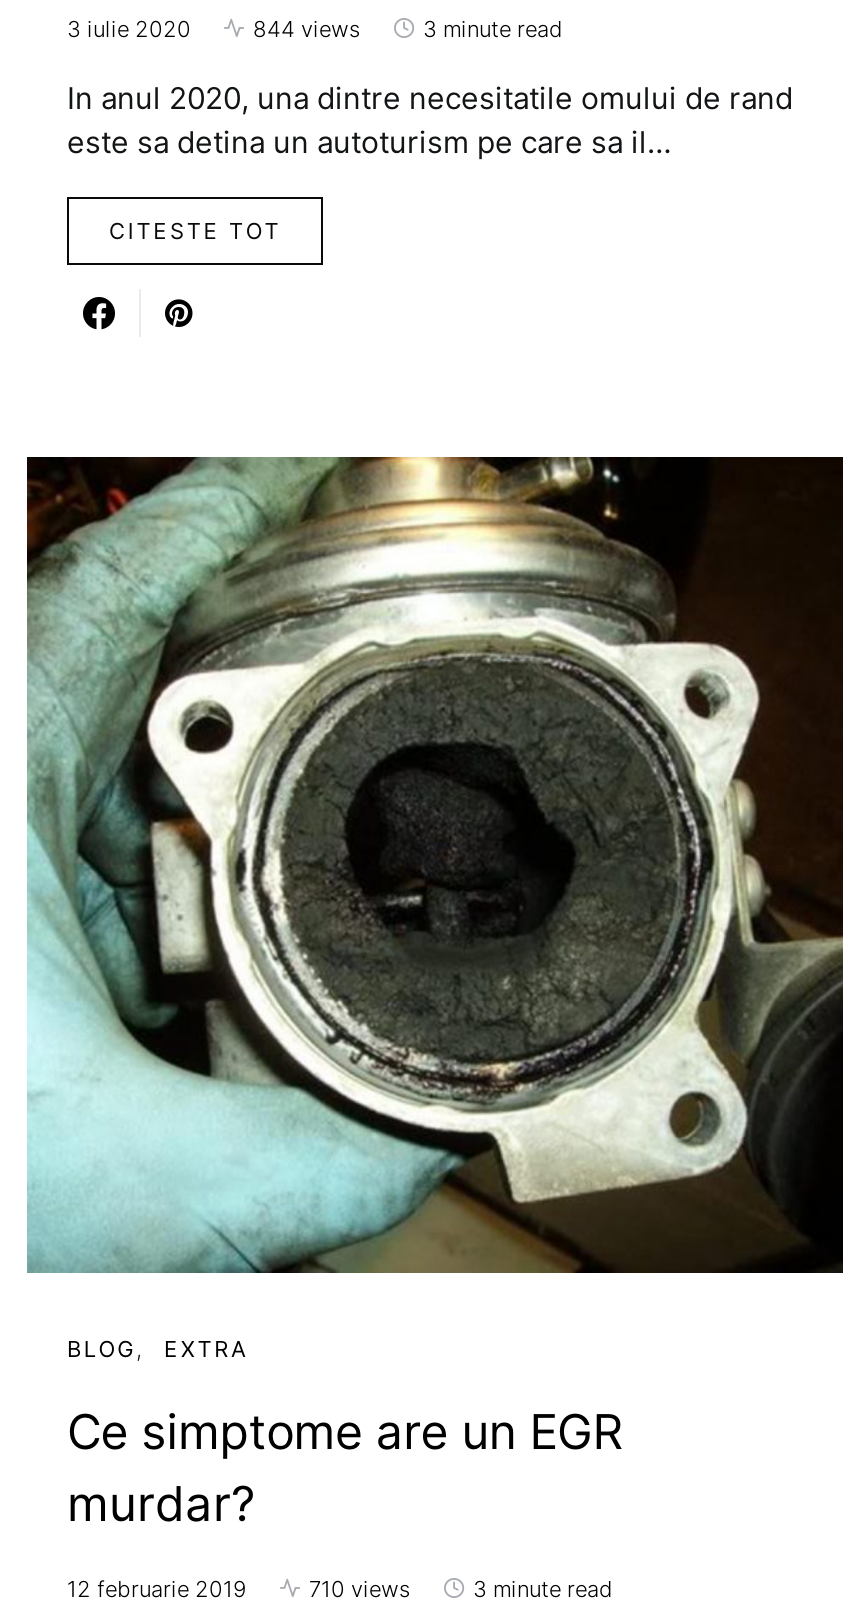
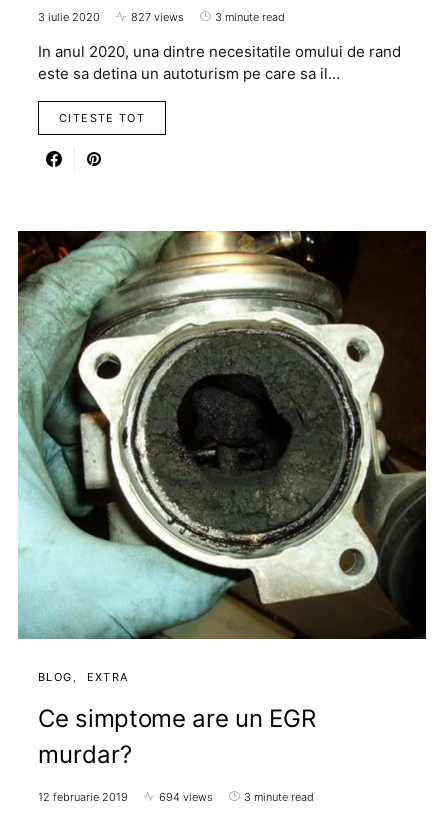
- 844 views
+ 827 views

- 710 views
+ 694 views
